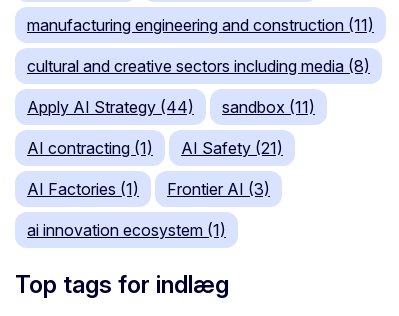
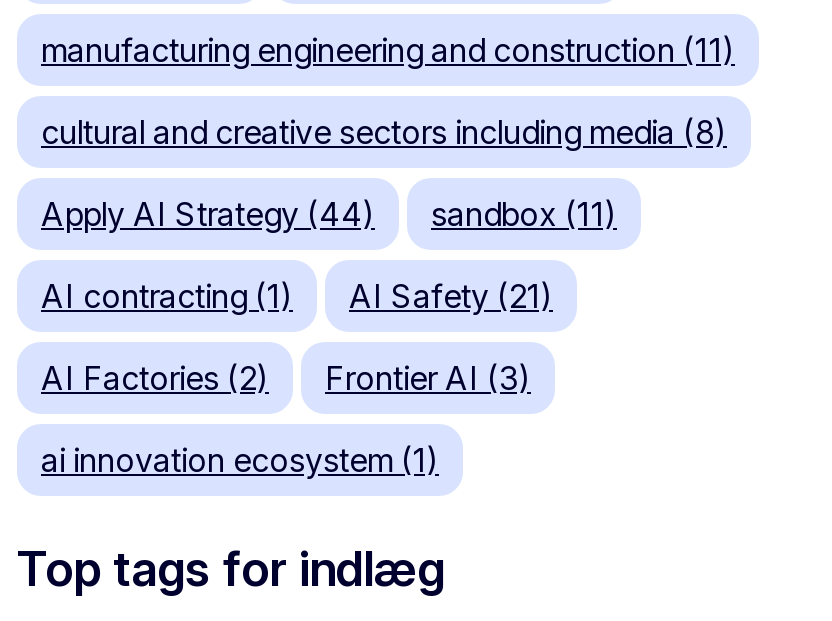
- AI Factories (1) Frontier AI (3)
+ AI Factories (2) Frontier AI (3)
